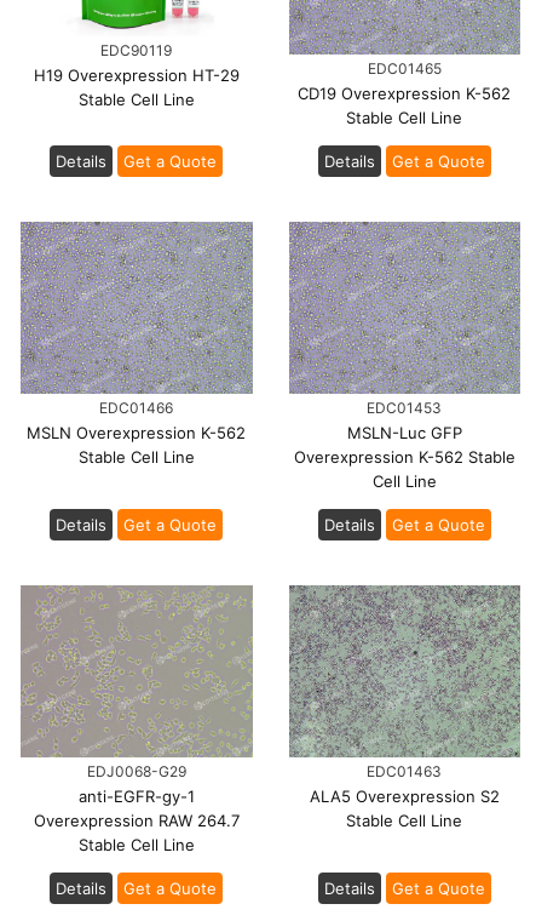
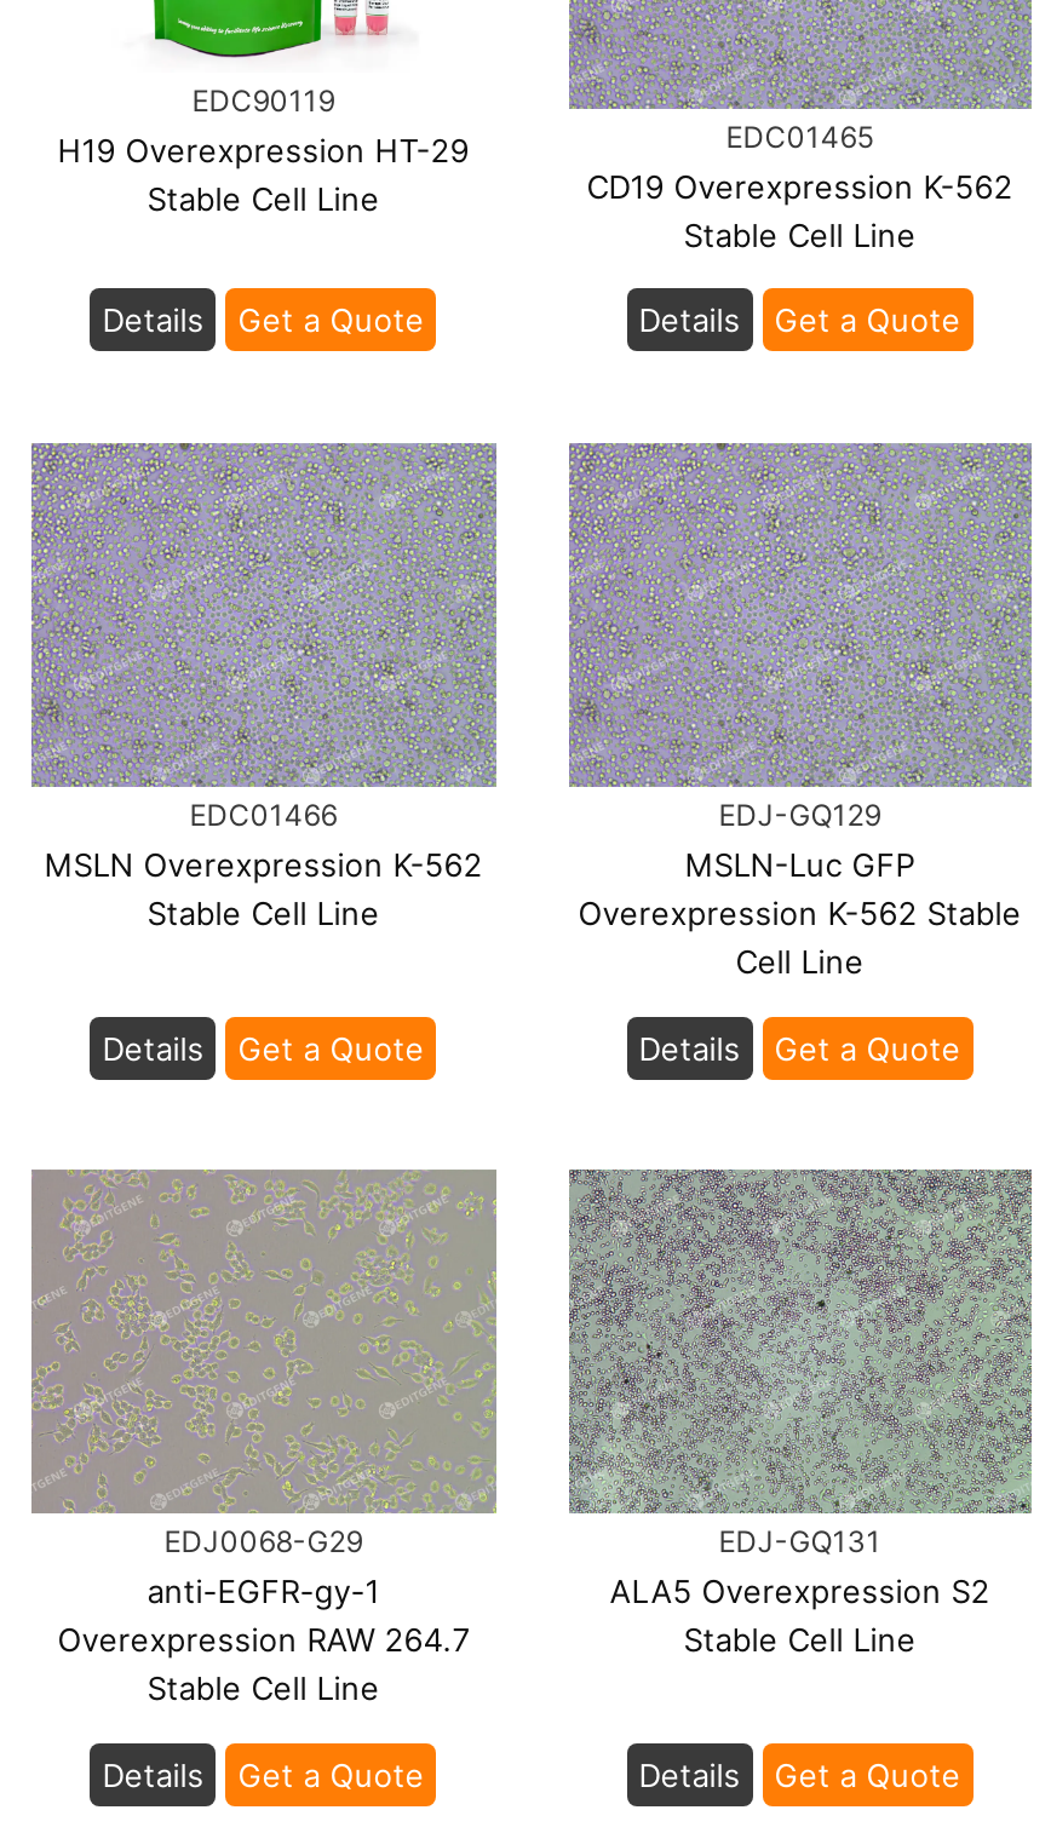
- EDC01453
+ EDJ-GQ129

- EDC01463
+ EDJ-GQ131
